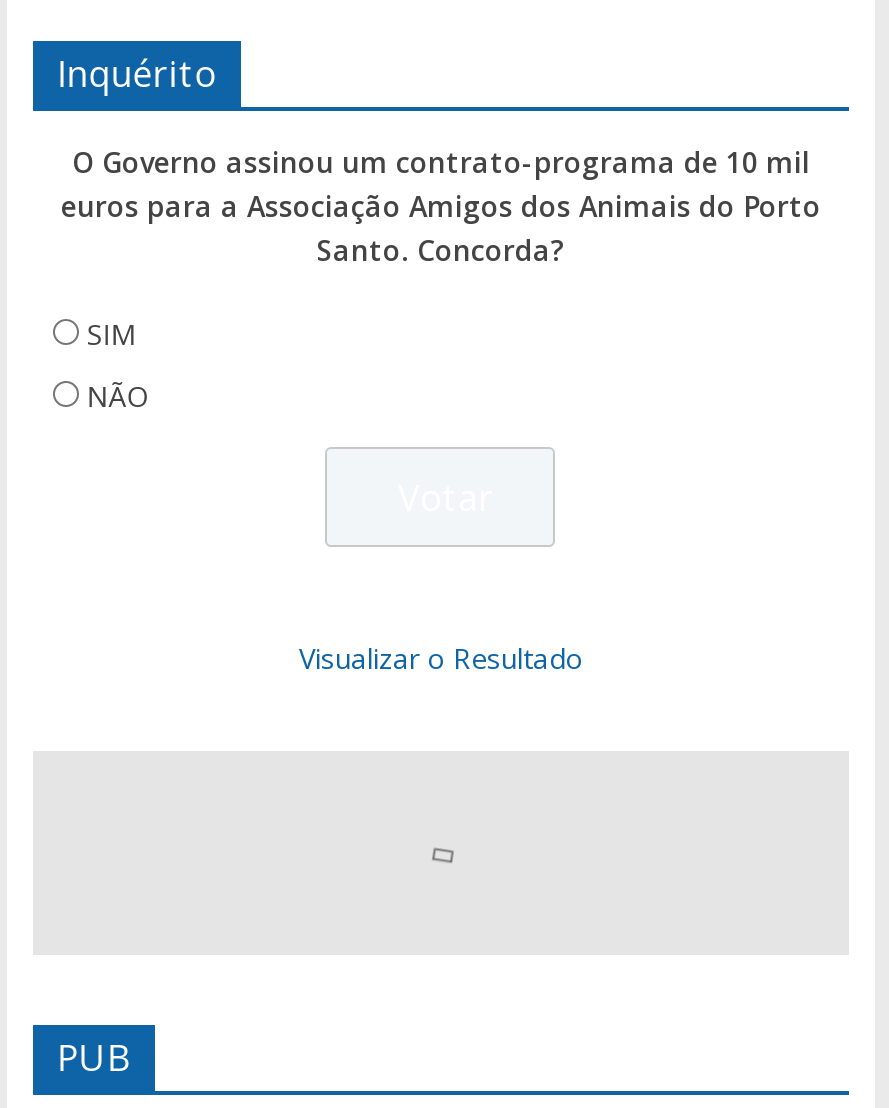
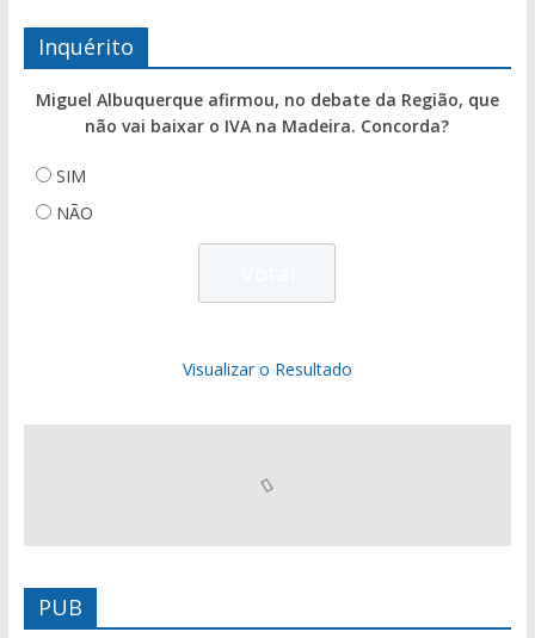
- O Governo assinou um contrato-programa de 10 mil
- euros para a Associação Amigos dos Animais do Porto
- Santo. Concorda?
+ Miguel Albuquerque afirmou, no debate da Região, que
+ não vai baixar o IVA na Madeira. Concorda?
